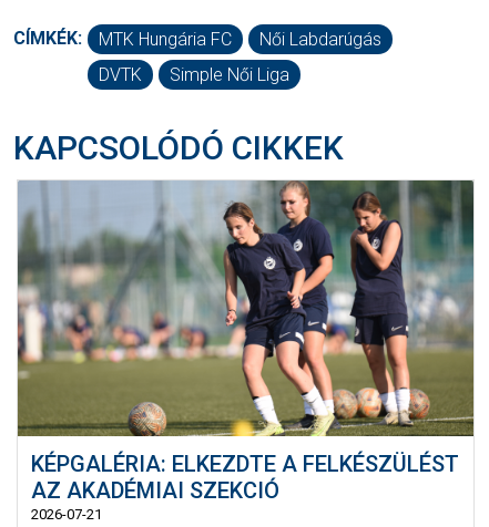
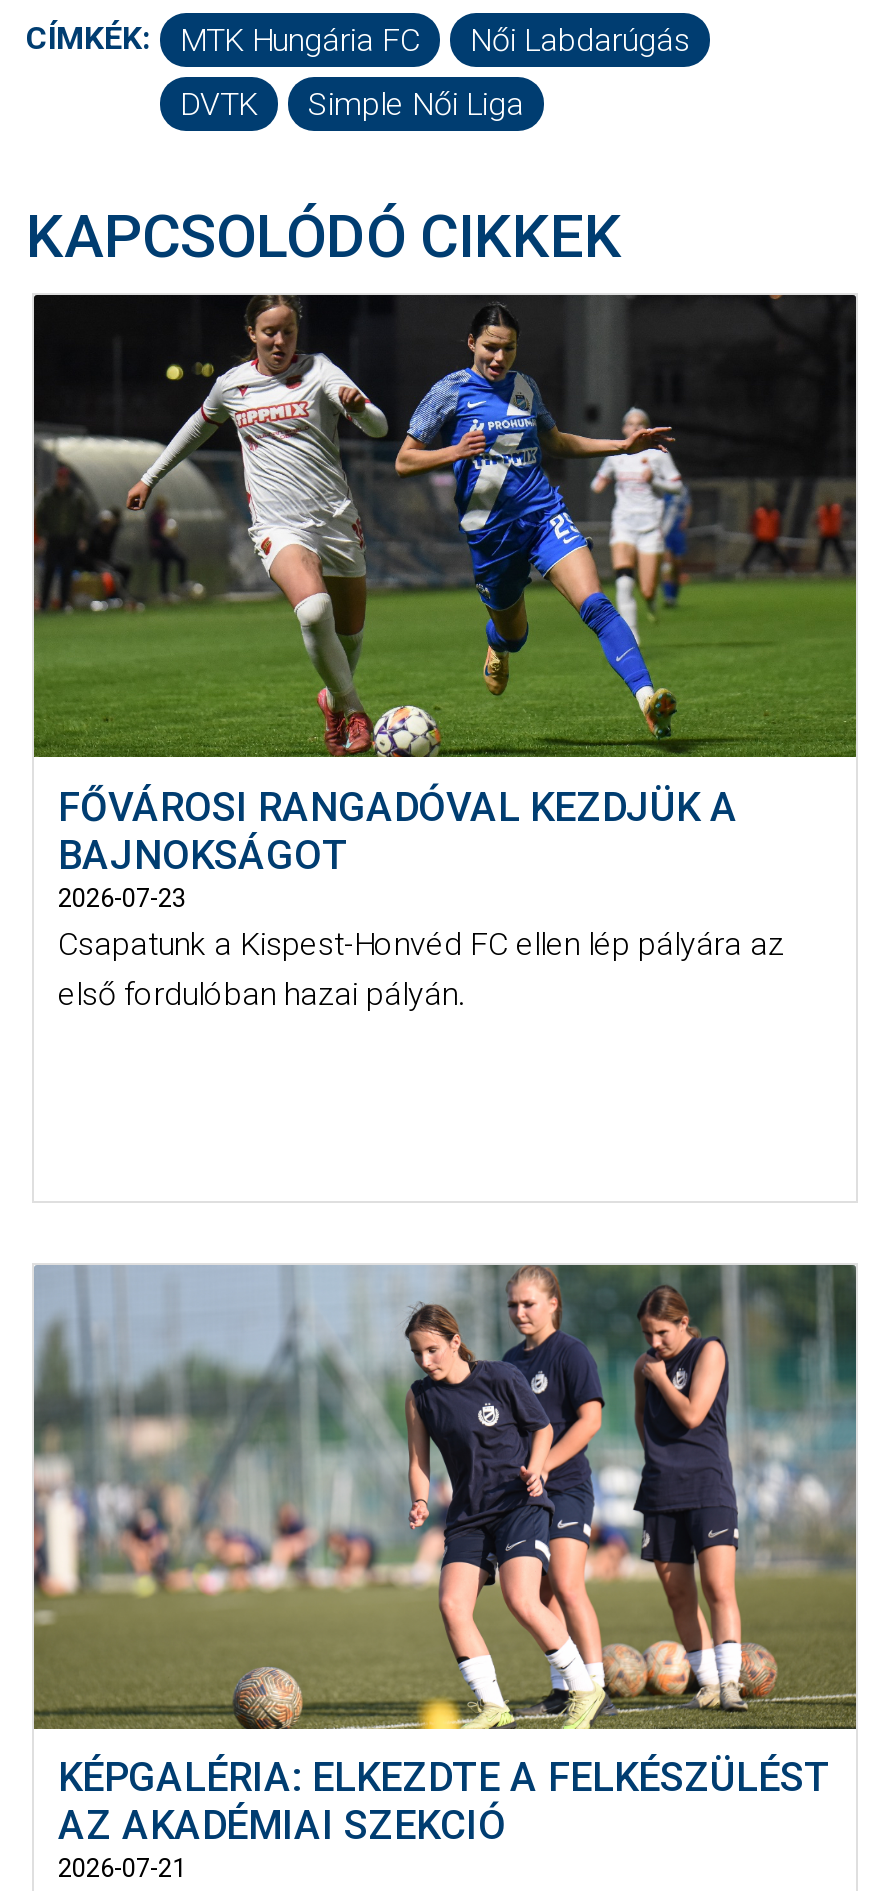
+ [image]
+ FŐVÁROSI RANGADÓVAL KEZDJÜK A
+ BAJNOKSÁGOT
+ 2026-07-23
+ Csapatunk a Kispest-Honvéd FC ellen lép pályára az
+ első fordulóban hazai pályán.
